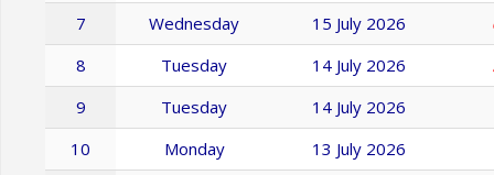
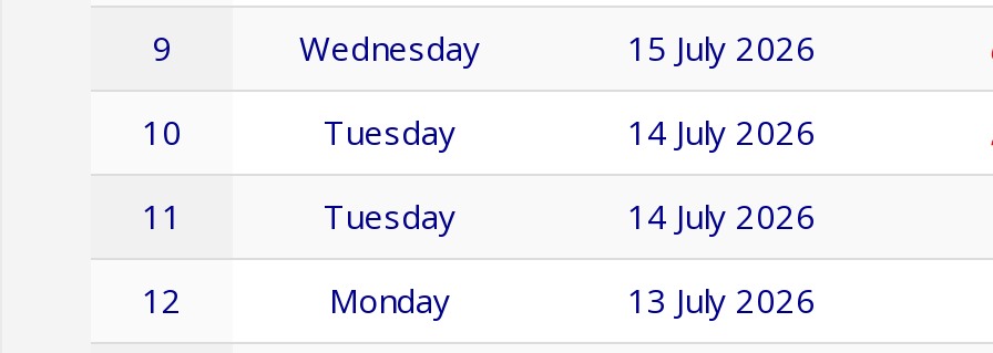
- 7
+ 9

- 8
+ 10

- 9
+ 11

- 10
+ 12
